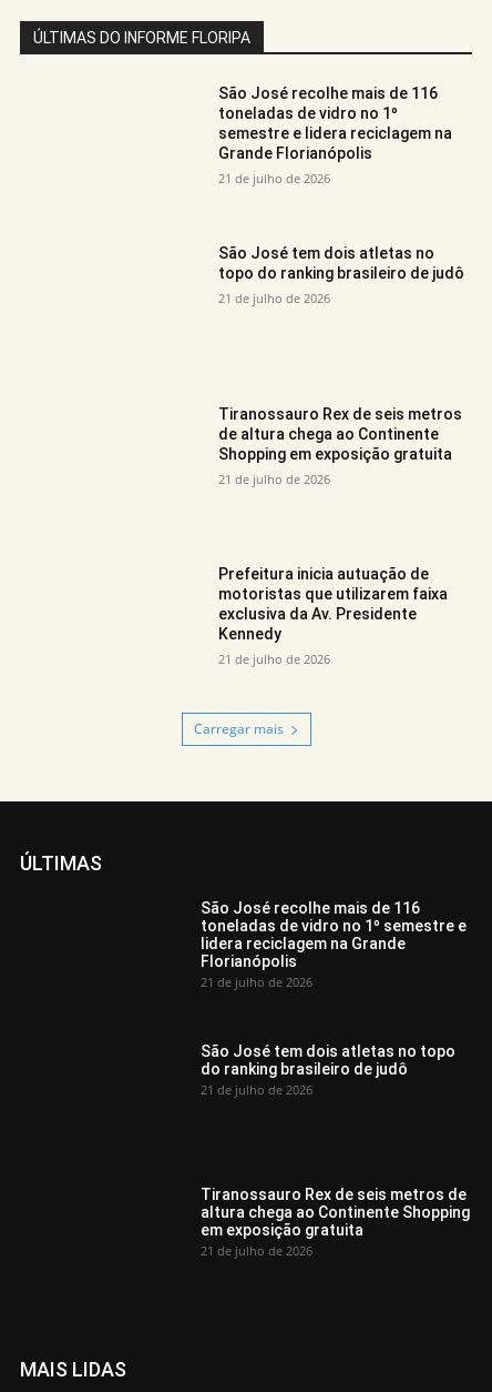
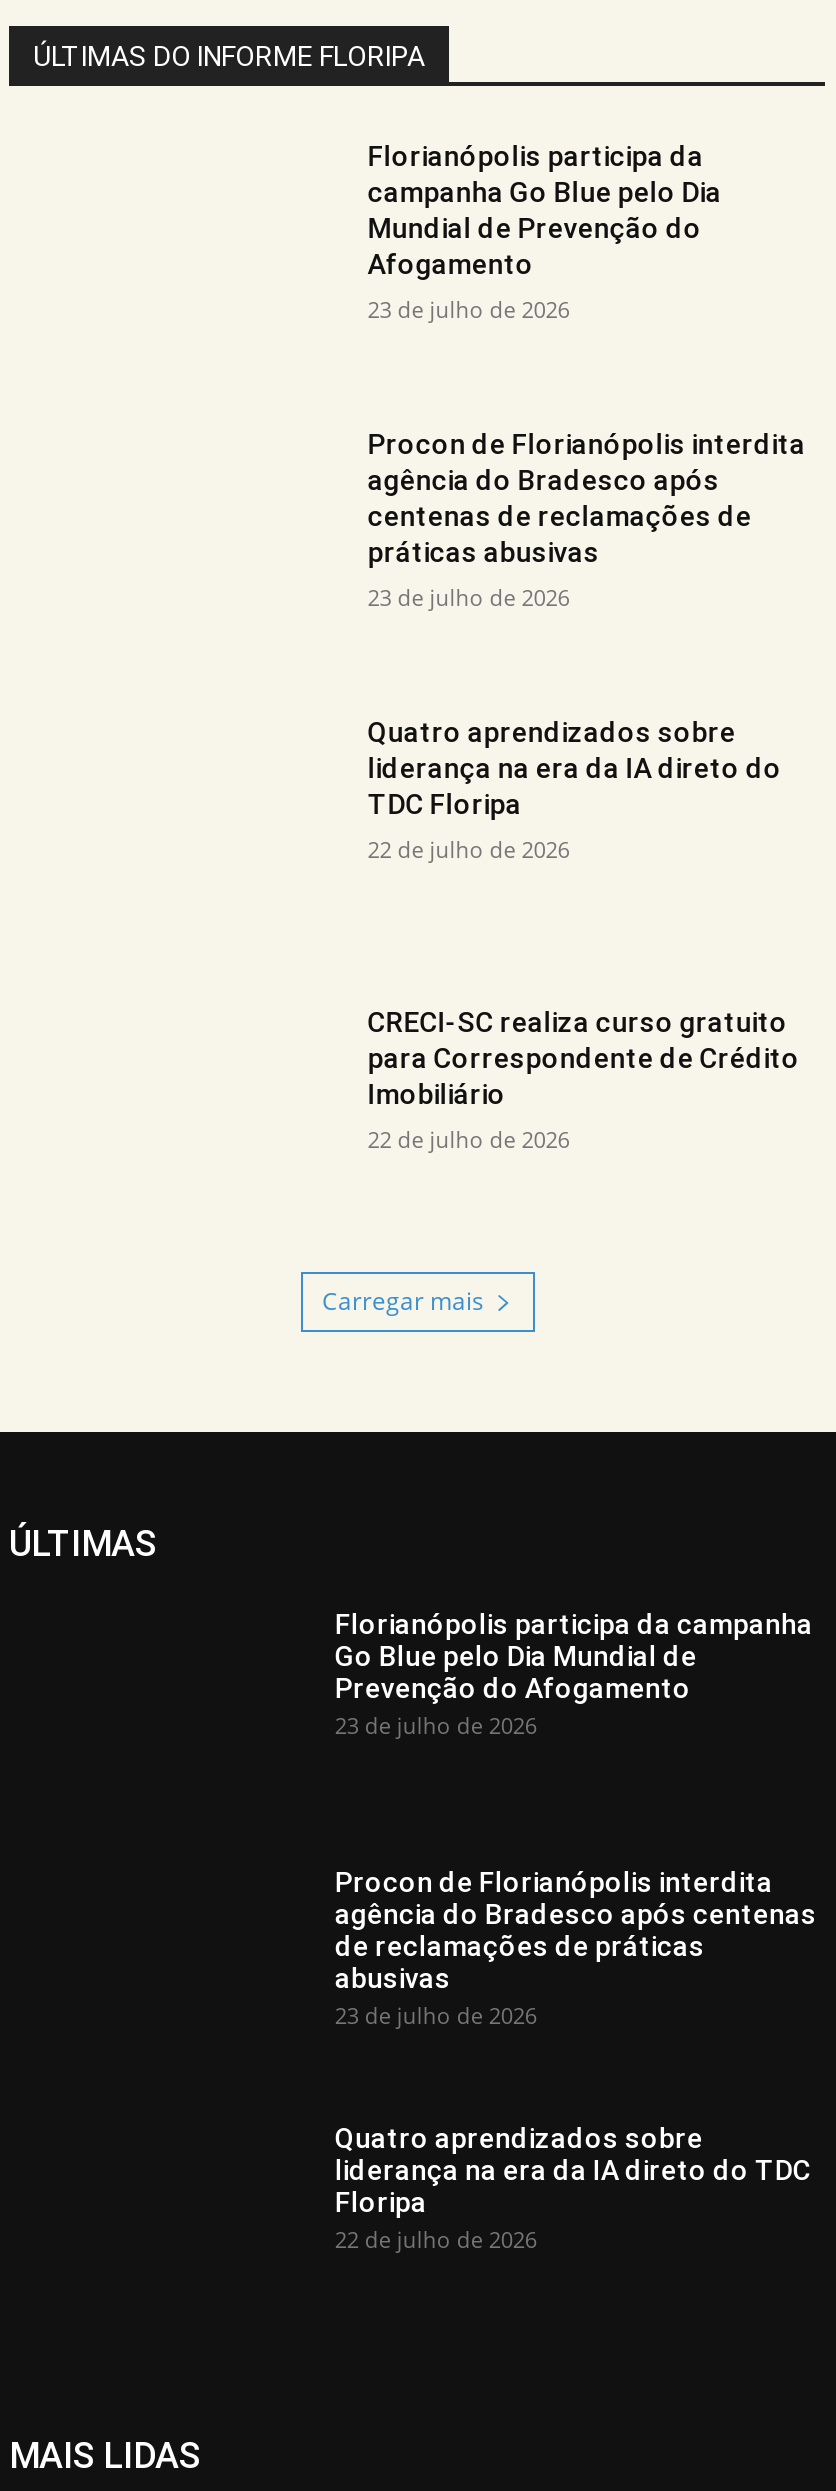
- São José recolhe mais de 116
- toneladas de vidro no 1º
- semestre e lidera reciclagem na
- Grande Florianópolis
- 21 de julho de 2026
+ Florianópolis participa da
+ campanha Go Blue pelo Dia
+ Mundial de Prevenção do
+ Afogamento
+ 23 de julho de 2026

- São José tem dois atletas no
- topo do ranking brasileiro de judô
- 21 de julho de 2026
+ Procon de Florianópolis interdita
+ agência do Bradesco após
+ centenas de reclamações de
+ práticas abusivas
+ 23 de julho de 2026

- Tiranossauro Rex de seis metros
- de altura chega ao Continente
- Shopping em exposição gratuita
- 21 de julho de 2026
+ Quatro aprendizados sobre
+ liderança na era da IA direto do
+ TDC Floripa
+ 22 de julho de 2026

- Prefeitura inicia autuação de
- motoristas que utilizarem faixa
- exclusiva da Av. Presidente
- Kennedy
- 21 de julho de 2026
+ CRECI-SC realiza curso gratuito
+ para Correspondente de Crédito
+ Imobiliário
+ 22 de julho de 2026

- São José recolhe mais de 116
- toneladas de vidro no 1º semestre e
- lidera reciclagem na Grande
- Florianópolis
- 21 de julho de 2026
+ Florianópolis participa da campanha
+ Go Blue pelo Dia Mundial de
+ Prevenção do Afogamento
+ 23 de julho de 2026

- São José tem dois atletas no topo
- do ranking brasileiro de judô
- 21 de julho de 2026
+ Procon de Florianópolis interdita
+ agência do Bradesco após centenas
+ de reclamações de práticas
+ abusivas
+ 23 de julho de 2026

- Tiranossauro Rex de seis metros de
- altura chega ao Continente Shopping
- em exposição gratuita
- 21 de julho de 2026
+ Quatro aprendizados sobre
+ liderança na era da IA direto do TDC
+ Floripa
+ 22 de julho de 2026
